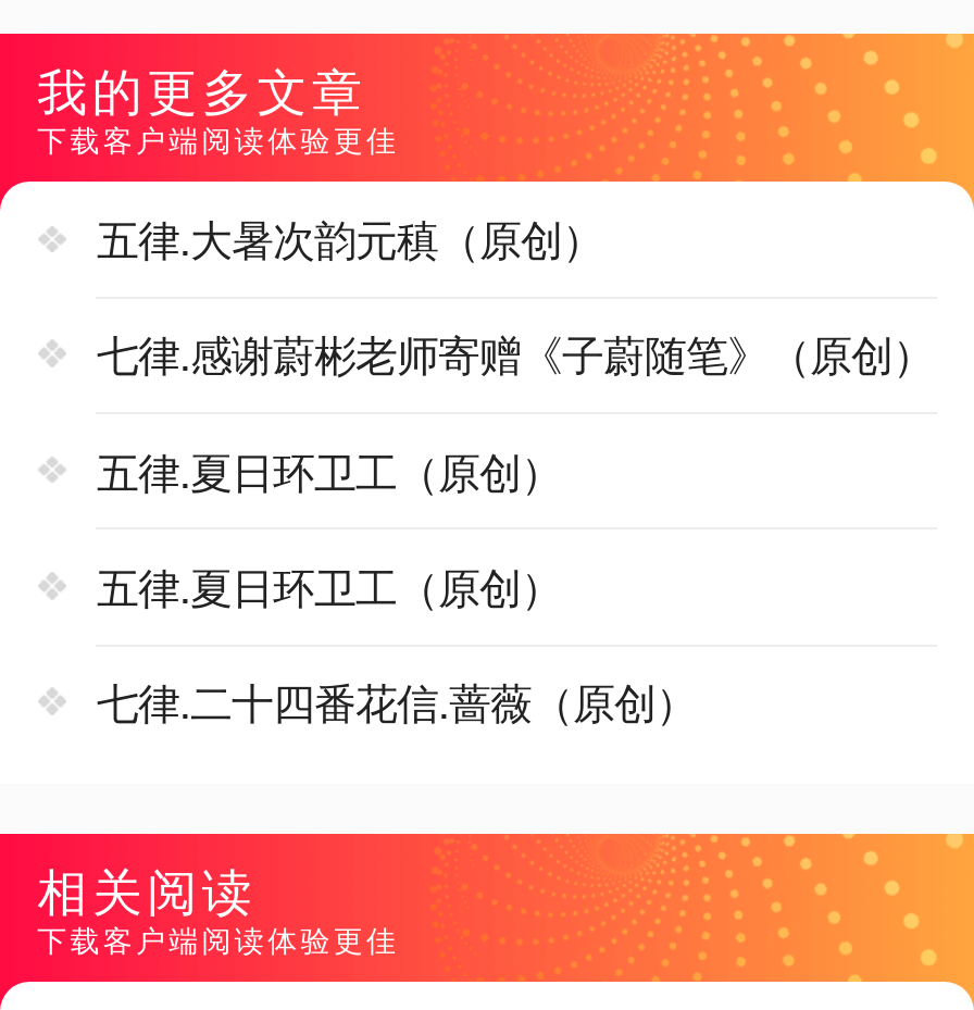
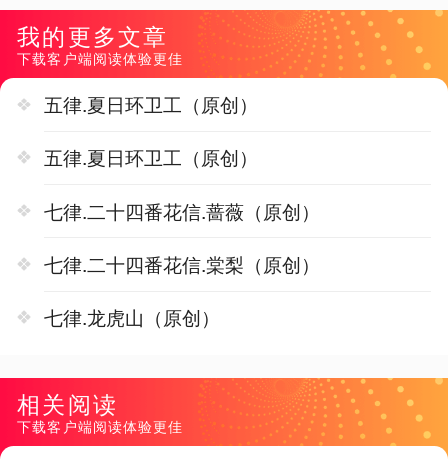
- 五律.大暑次韵元稹（原创）
- 七律.感谢蔚彬老师寄赠《子蔚随笔》（原创）

moved up: 五律.夏日环卫工（原创） | 五律.夏日环卫工（原创） | 七律.二十四番花信.蔷薇（原创）

+ 七律.二十四番花信.棠梨（原创）
+ 七律.龙虎山（原创）
